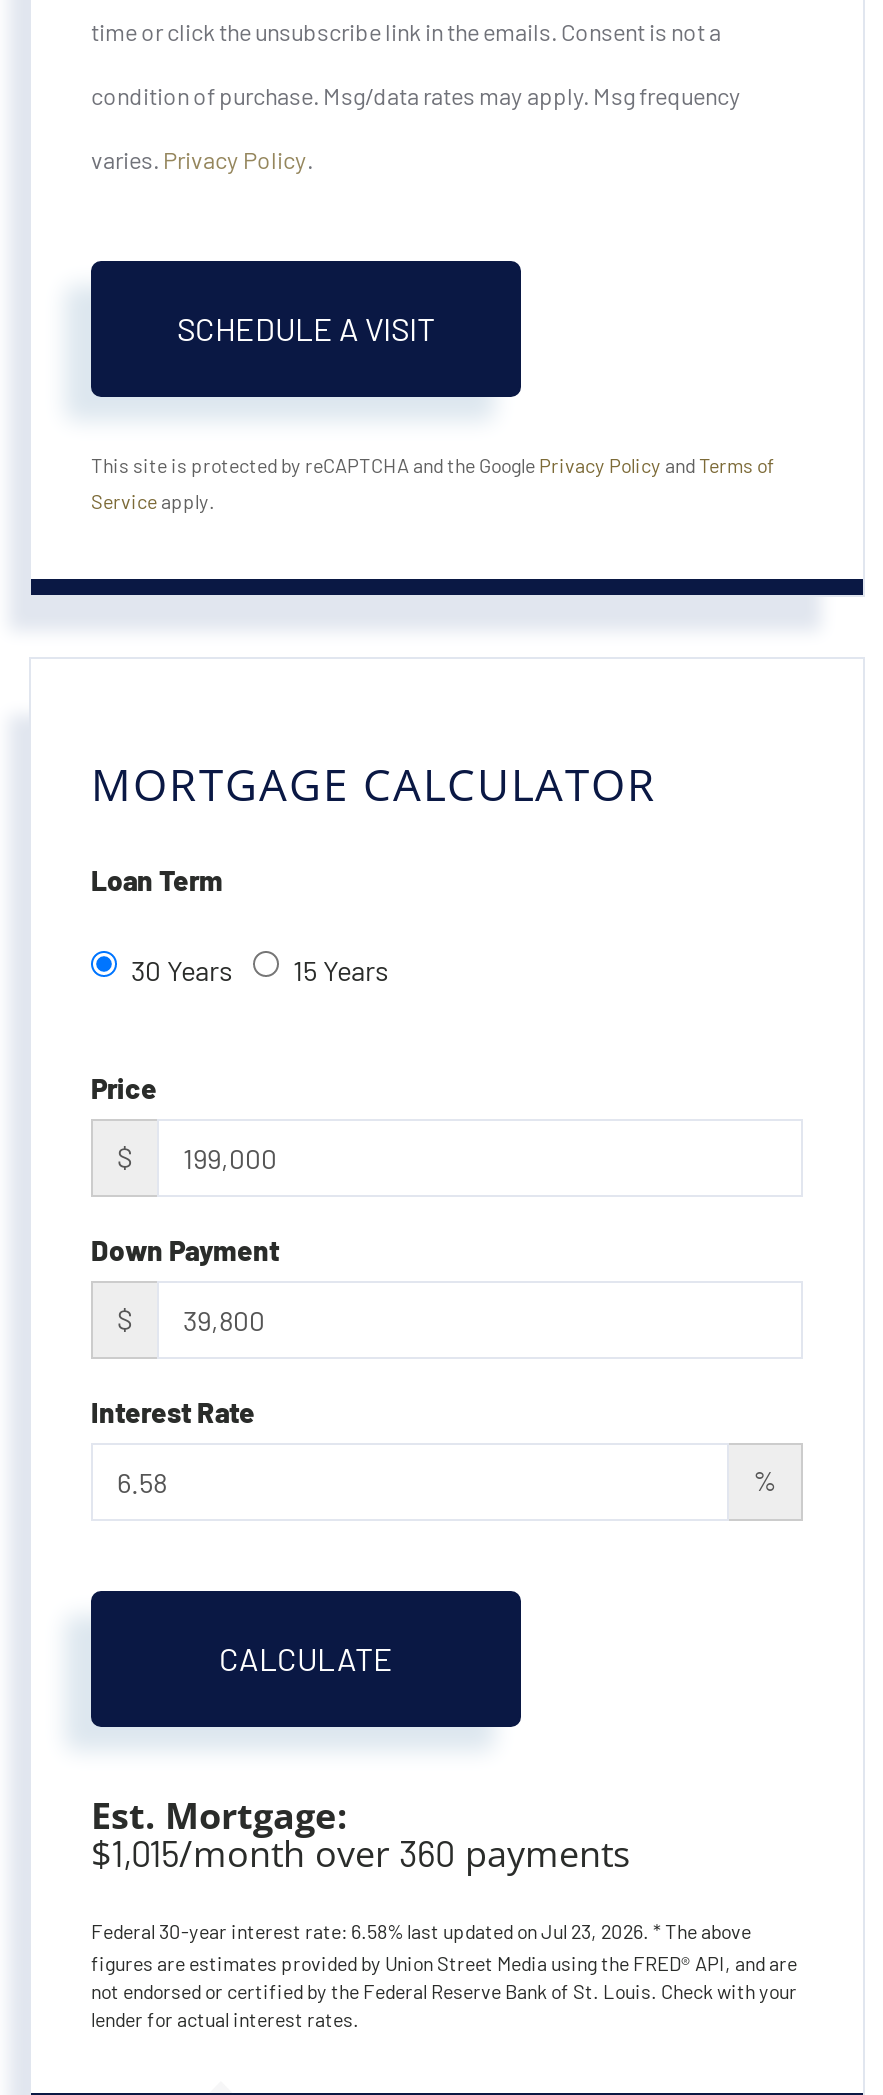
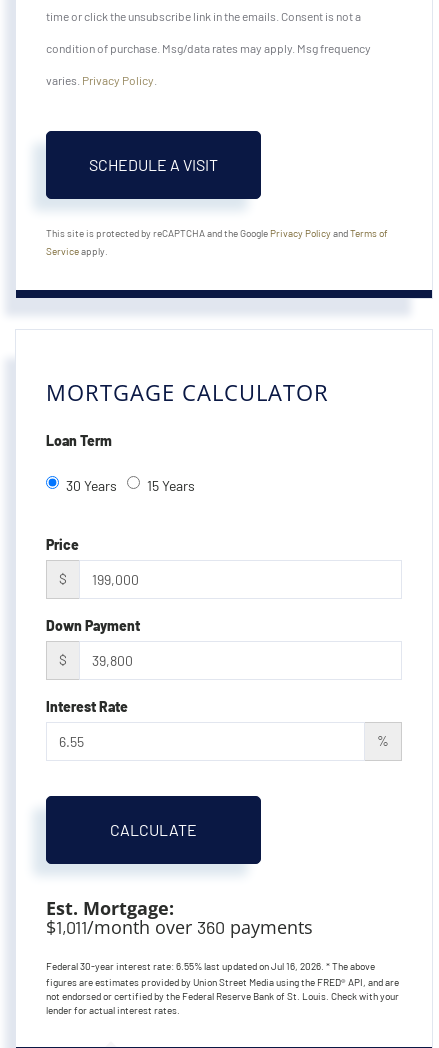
- $1,015/month over 360 payments
+ $1,011/month over 360 payments

- Federal 30-year interest rate: 6.58% last updated on Jul 23, 2026. * The above
+ Federal 30-year interest rate: 6.55% last updated on Jul 16, 2026. * The above
